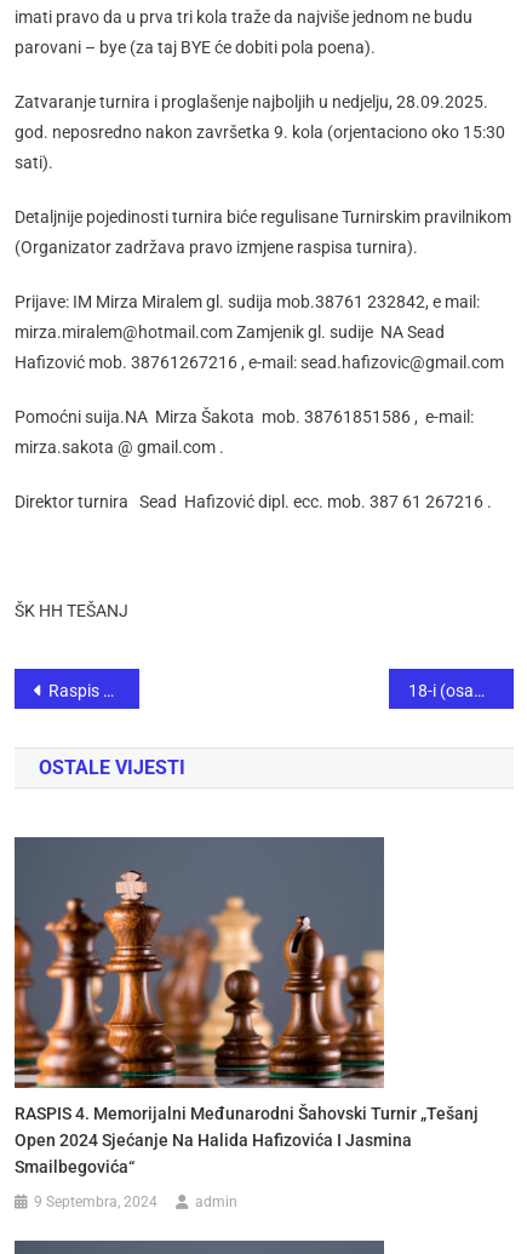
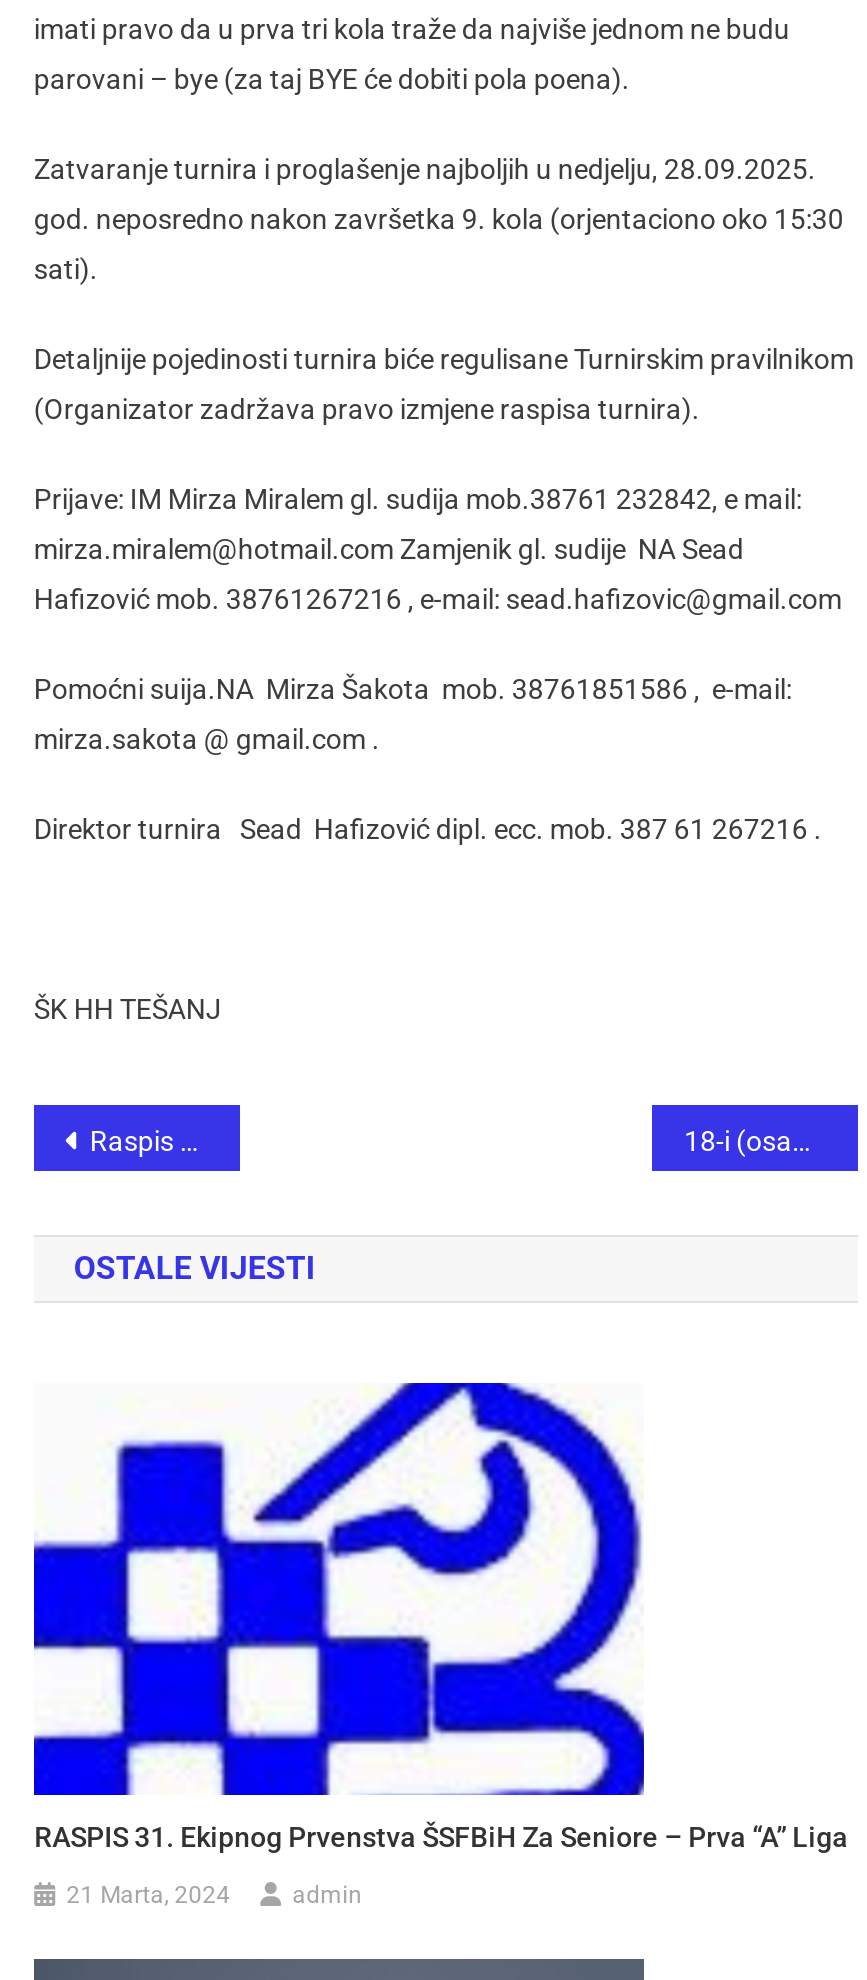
- [image]
+ [image]

- RASPIS 4. Memorijalni Međunarodni Šahovski Turnir „Tešanj
- Open 2024 Sjećanje Na Halida Hafizovića I Jasmina
- Smailbegovića“
+ RASPIS 31. Ekipnog Prvenstva ŠSFBiH Za Seniore – Prva “A” Liga

- 9 Septembra, 2024
+ 21 Marta, 2024
